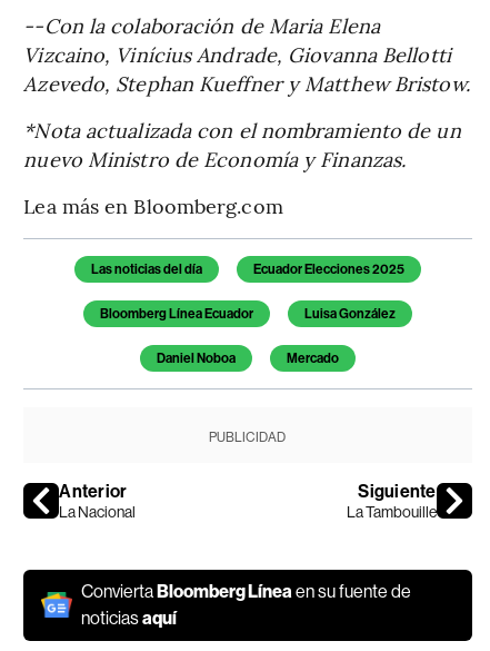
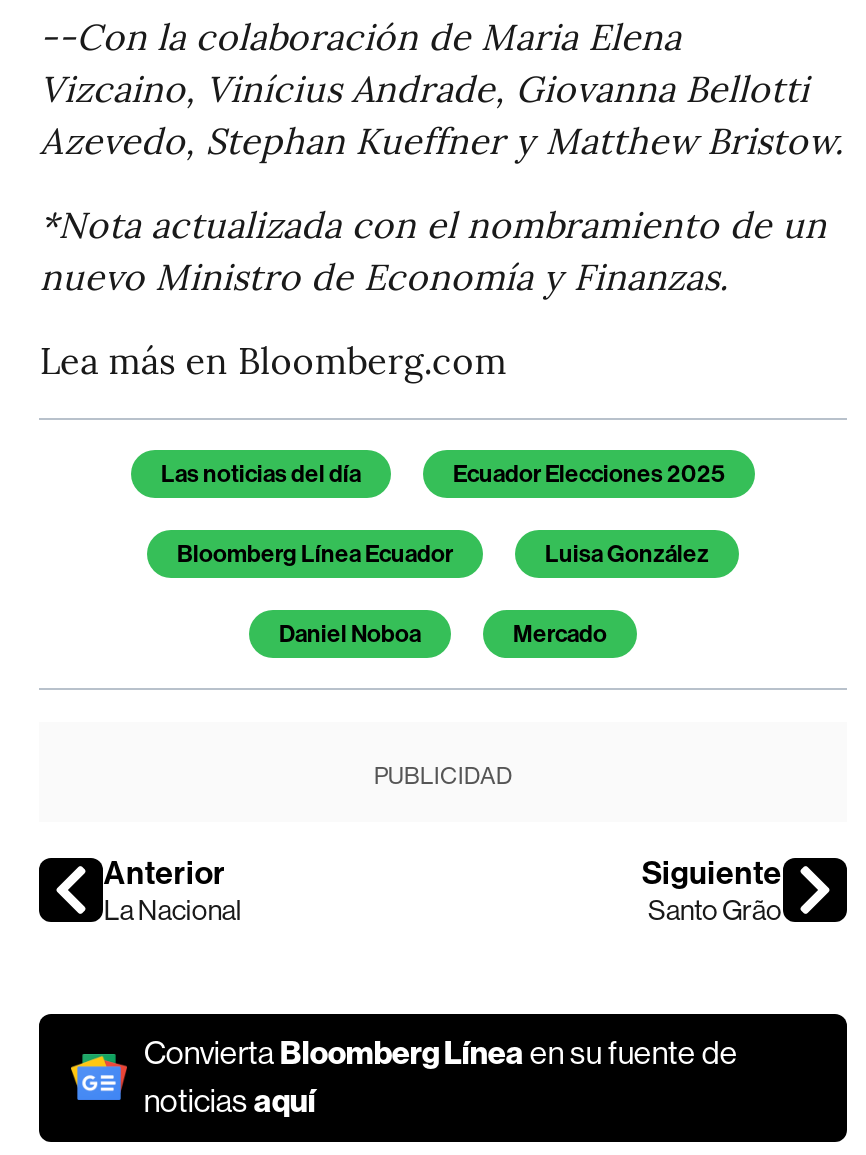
- La Tambouille
+ Santo Grão
